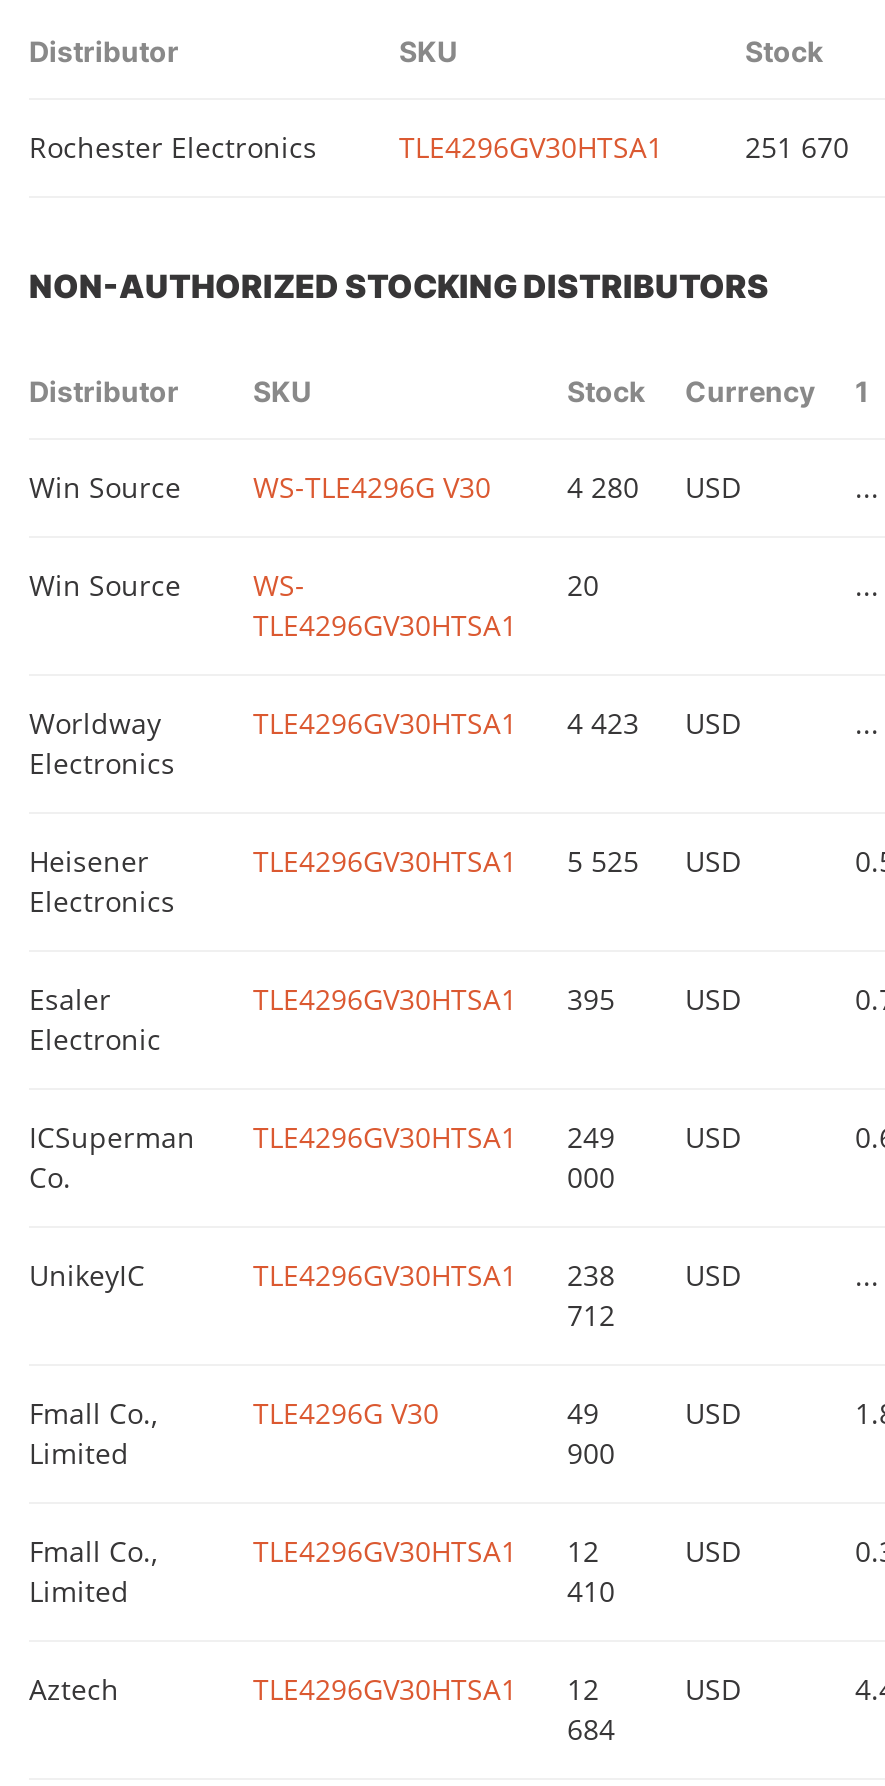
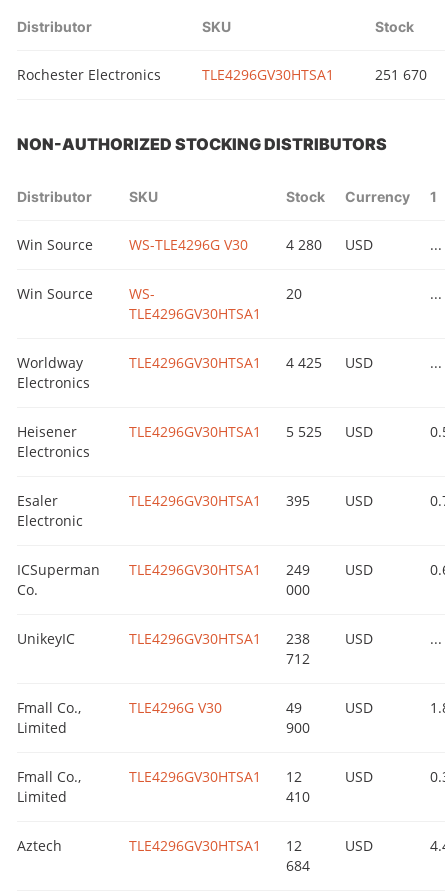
- TLE4296GV30HTSA1 4 423 USD
+ TLE4296GV30HTSA1 4 425 USD
